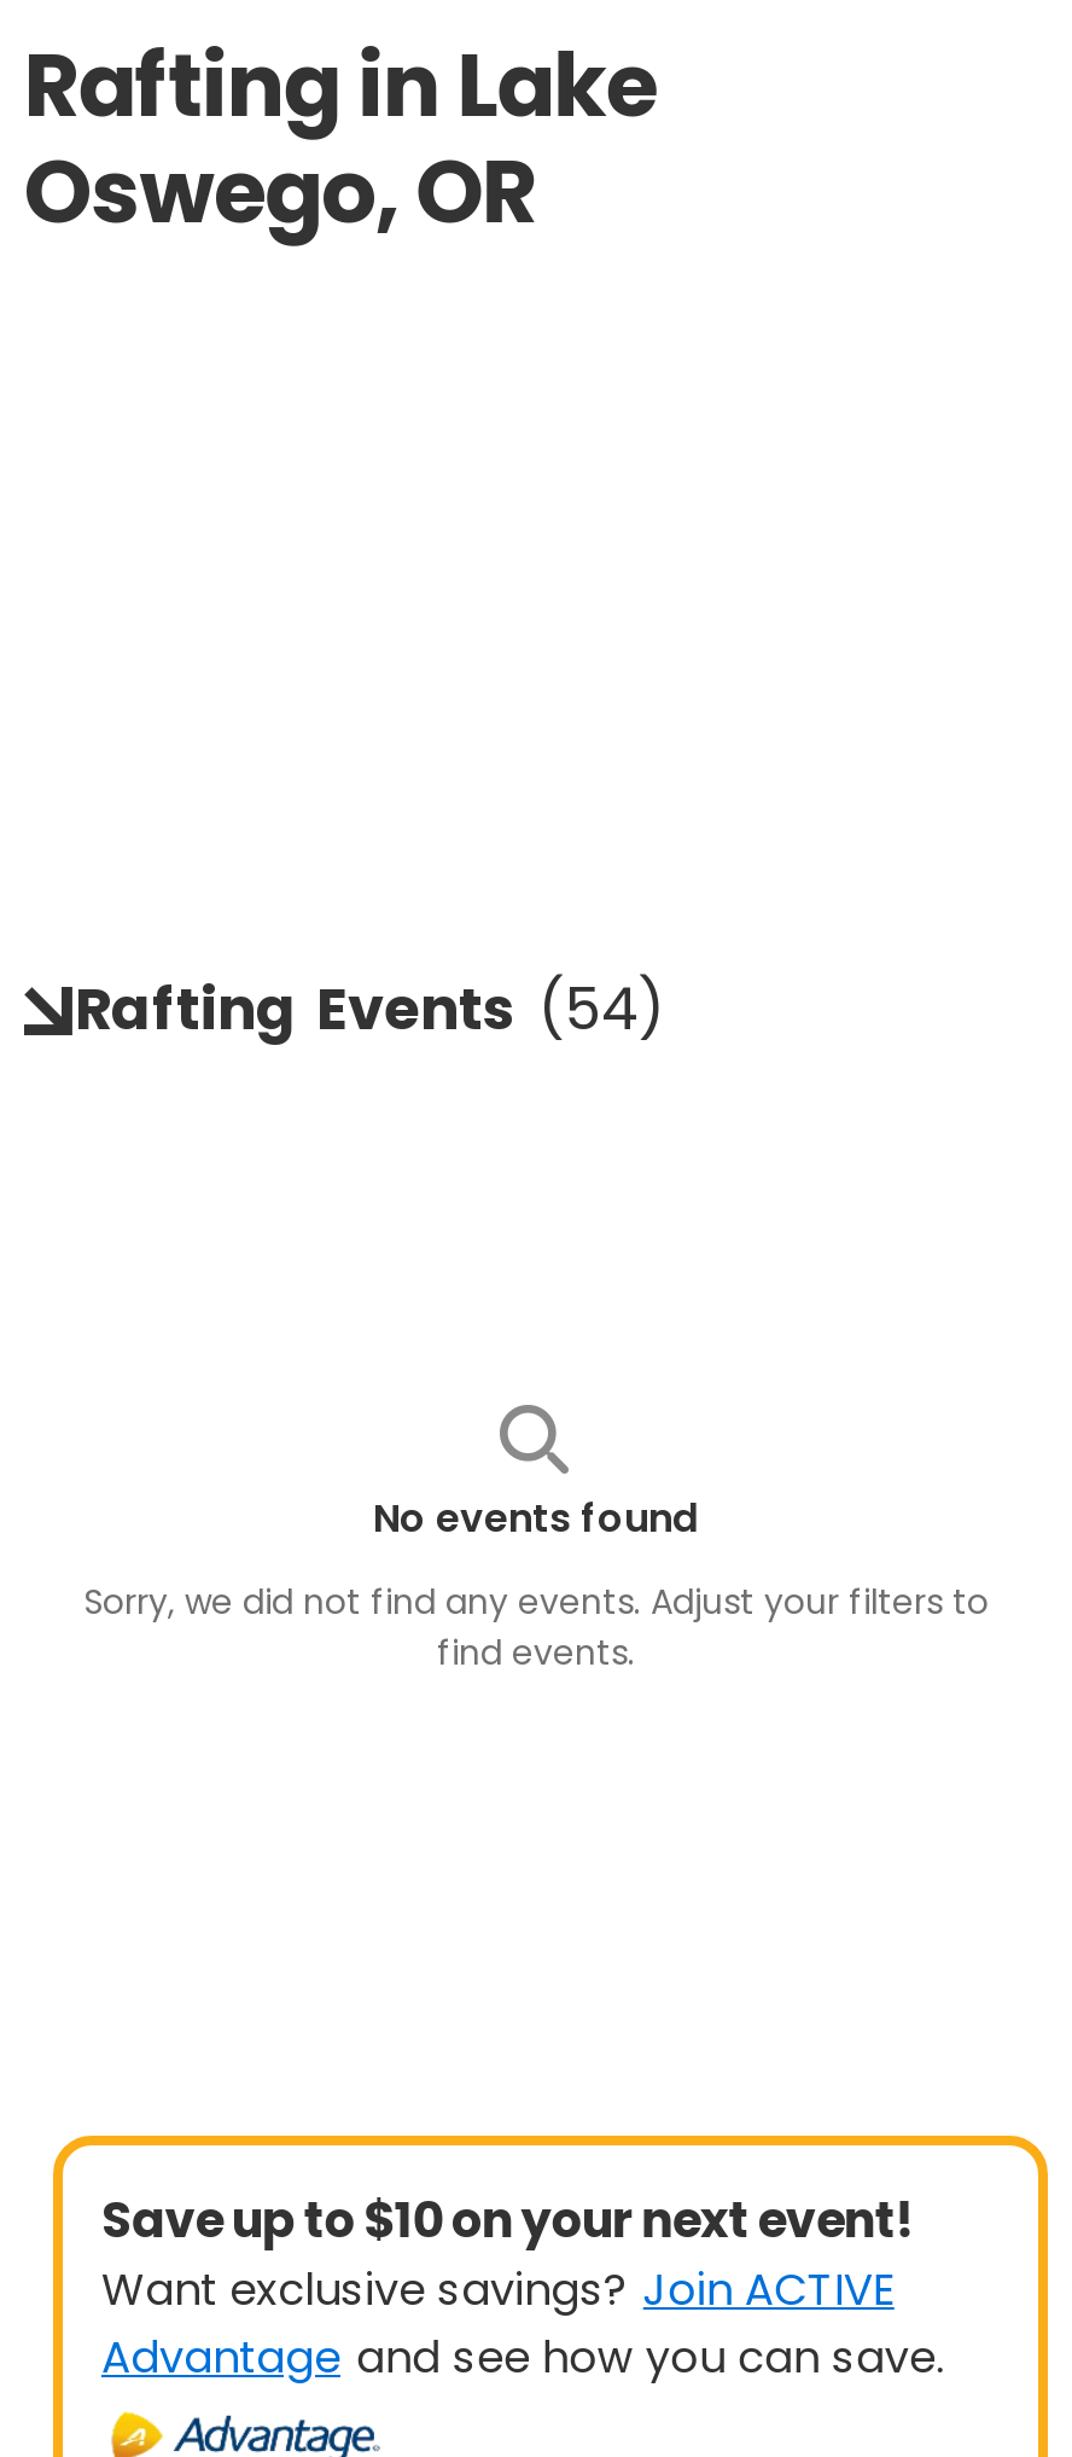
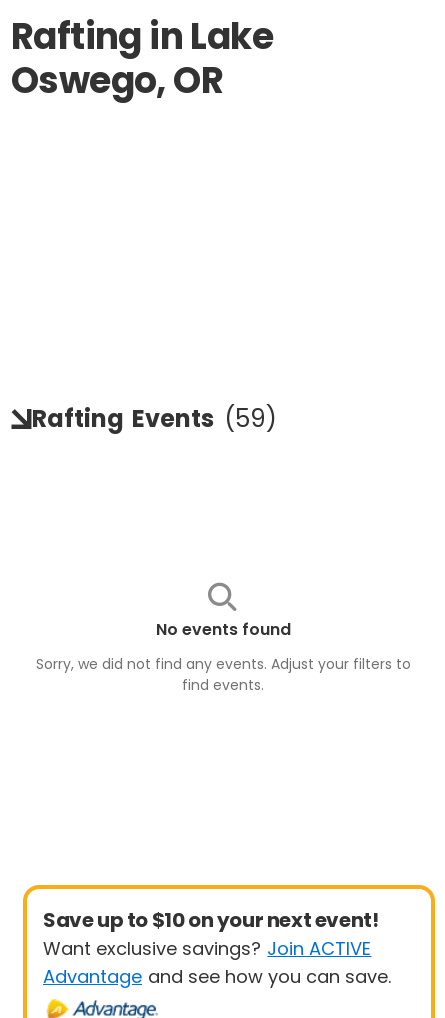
- Rafting Events (54)
+ Rafting Events (59)
